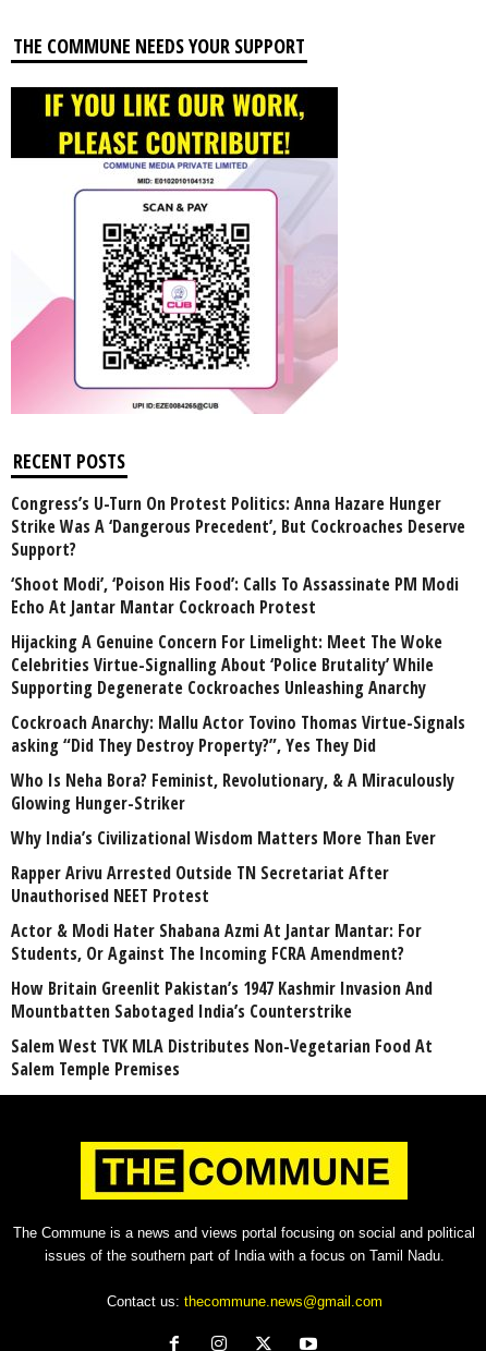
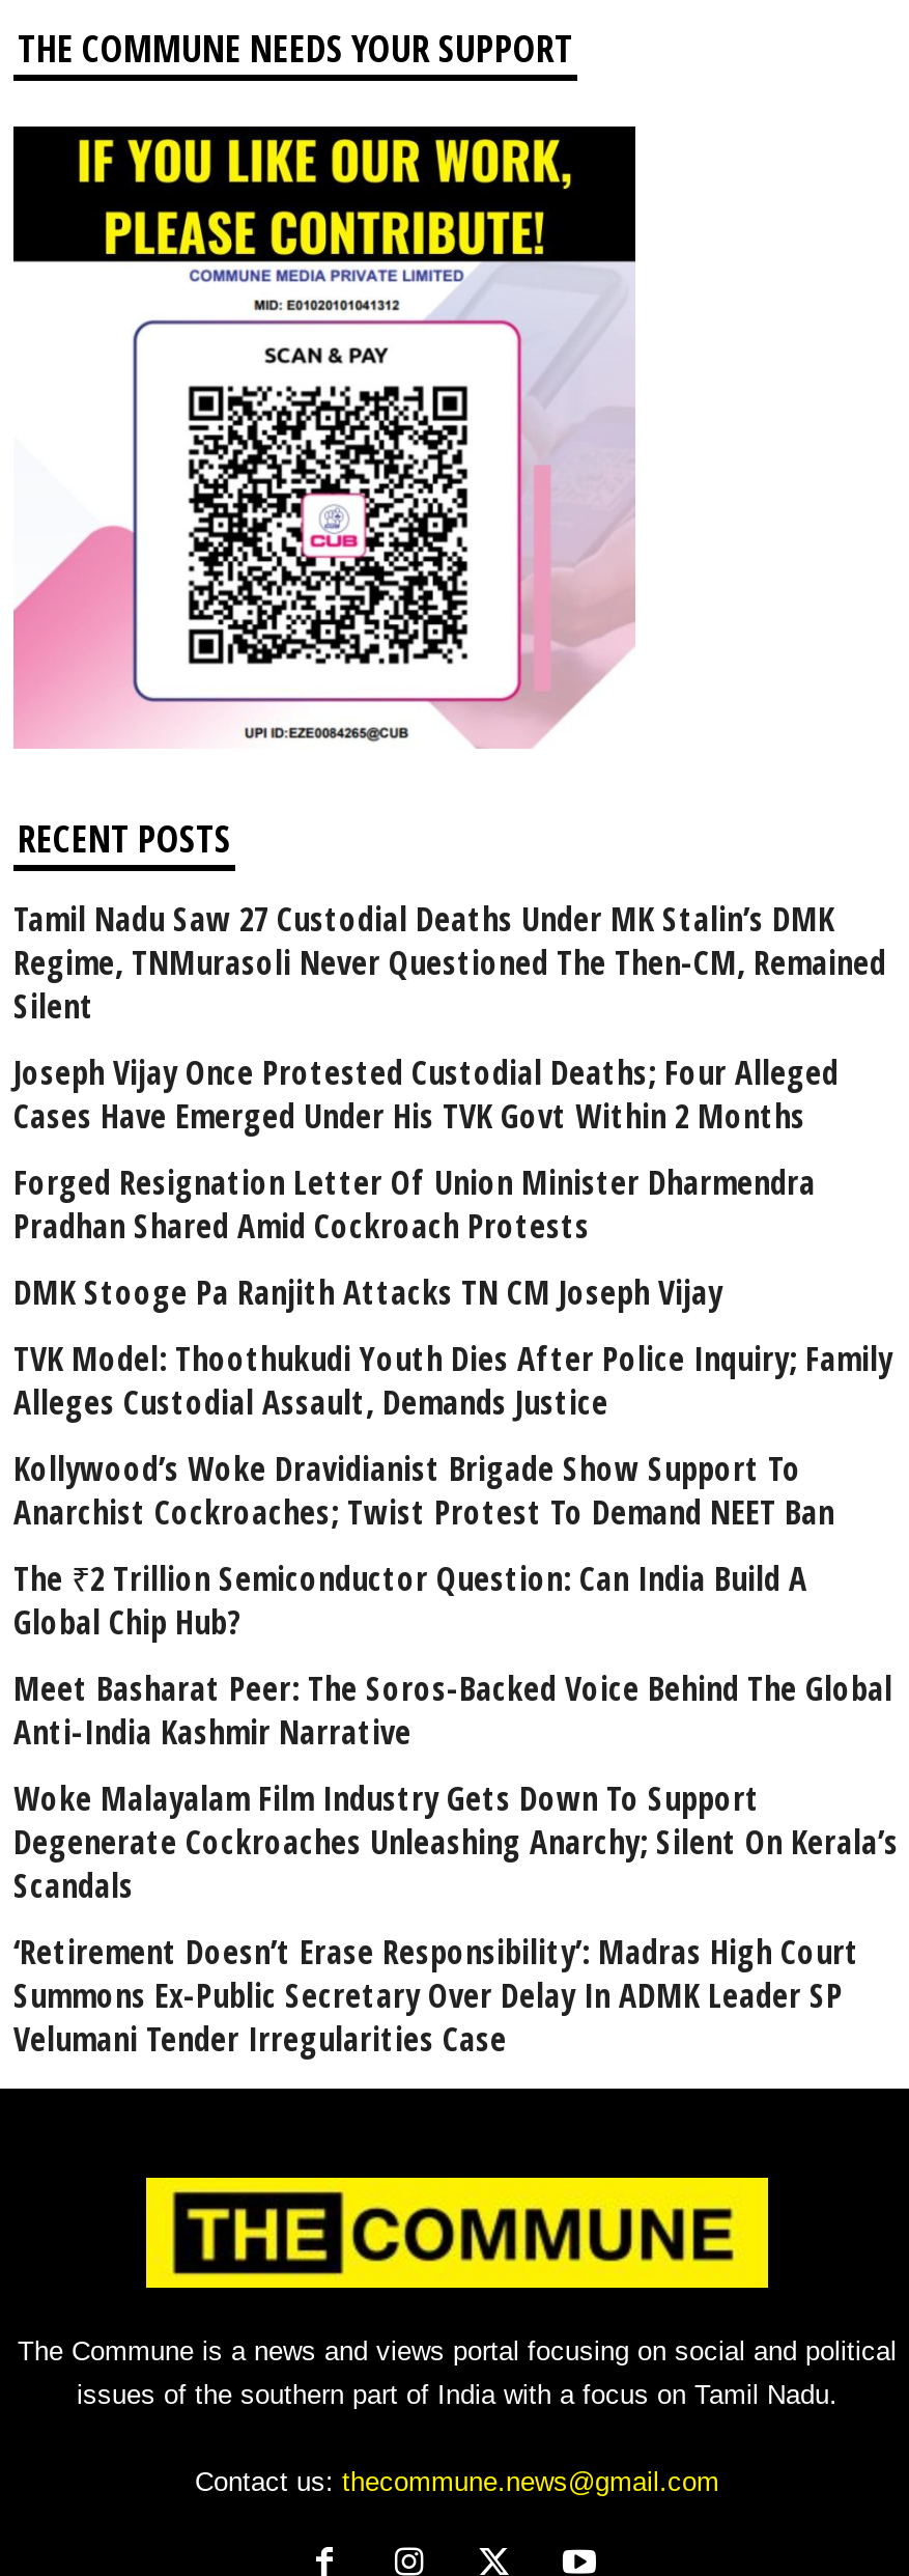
- Congress’s U-Turn On Protest Politics: Anna Hazare Hunger
- Strike Was A ‘Dangerous Precedent’, But Cockroaches Deserve
- Support?
+ Tamil Nadu Saw 27 Custodial Deaths Under MK Stalin’s DMK
+ Regime, TNMurasoli Never Questioned The Then-CM, Remained
+ Silent

- ‘Shoot Modi’, ‘Poison His Food’: Calls To Assassinate PM Modi
- Echo At Jantar Mantar Cockroach Protest
+ Joseph Vijay Once Protested Custodial Deaths; Four Alleged
+ Cases Have Emerged Under His TVK Govt Within 2 Months

- Hijacking A Genuine Concern For Limelight: Meet The Woke
- Celebrities Virtue-Signalling About ‘Police Brutality’ While
- Supporting Degenerate Cockroaches Unleashing Anarchy
+ Forged Resignation Letter Of Union Minister Dharmendra
+ Pradhan Shared Amid Cockroach Protests

- Cockroach Anarchy: Mallu Actor Tovino Thomas Virtue-Signals
- asking “Did They Destroy Property?”, Yes They Did
+ DMK Stooge Pa Ranjith Attacks TN CM Joseph Vijay

- Who Is Neha Bora? Feminist, Revolutionary, & A Miraculously
- Glowing Hunger-Striker
+ TVK Model: Thoothukudi Youth Dies After Police Inquiry; Family
+ Alleges Custodial Assault, Demands Justice

- Why India’s Civilizational Wisdom Matters More Than Ever
+ Kollywood’s Woke Dravidianist Brigade Show Support To
+ Anarchist Cockroaches; Twist Protest To Demand NEET Ban

- Rapper Arivu Arrested Outside TN Secretariat After
- Unauthorised NEET Protest
+ The ₹2 Trillion Semiconductor Question: Can India Build A
+ Global Chip Hub?

- Actor & Modi Hater Shabana Azmi At Jantar Mantar: For
- Students, Or Against The Incoming FCRA Amendment?
+ Meet Basharat Peer: The Soros-Backed Voice Behind The Global
+ Anti-India Kashmir Narrative

- How Britain Greenlit Pakistan’s 1947 Kashmir Invasion And
- Mountbatten Sabotaged India’s Counterstrike
+ Woke Malayalam Film Industry Gets Down To Support
+ Degenerate Cockroaches Unleashing Anarchy; Silent On Kerala’s
+ Scandals

- Salem West TVK MLA Distributes Non-Vegetarian Food At
- Salem Temple Premises
+ ‘Retirement Doesn’t Erase Responsibility’: Madras High Court
+ Summons Ex-Public Secretary Over Delay In ADMK Leader SP
+ Velumani Tender Irregularities Case
